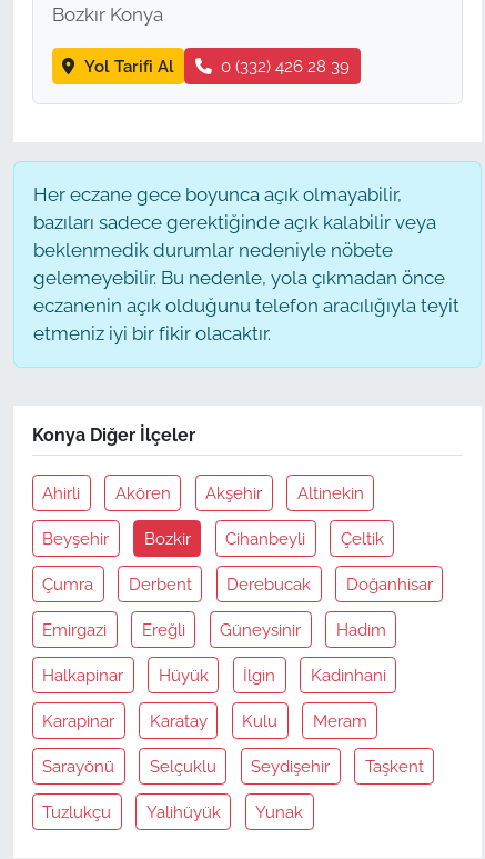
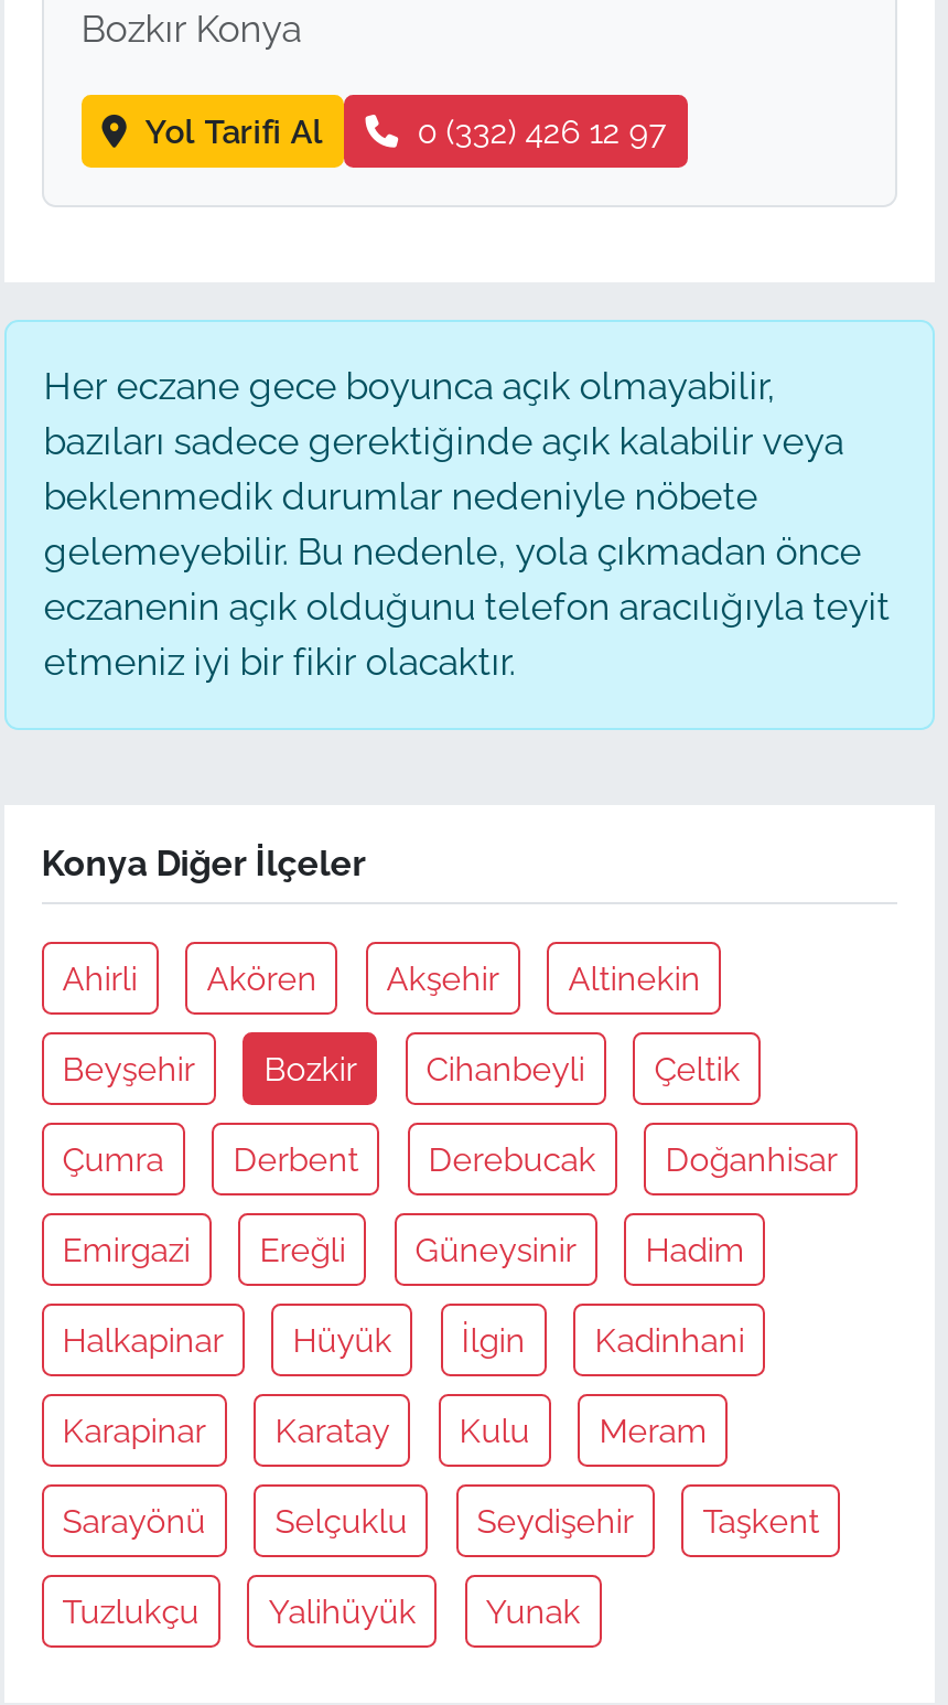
- 0 (332) 426 28 39
+ 0 (332) 426 12 97
